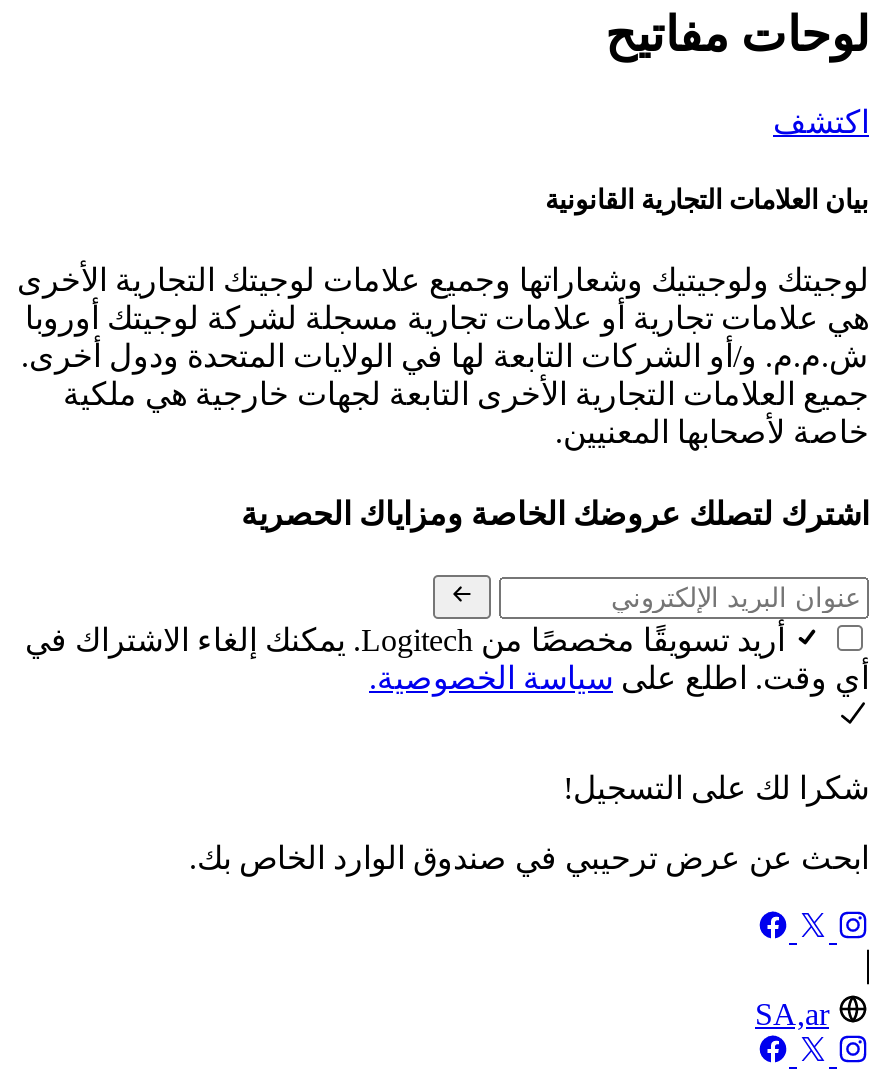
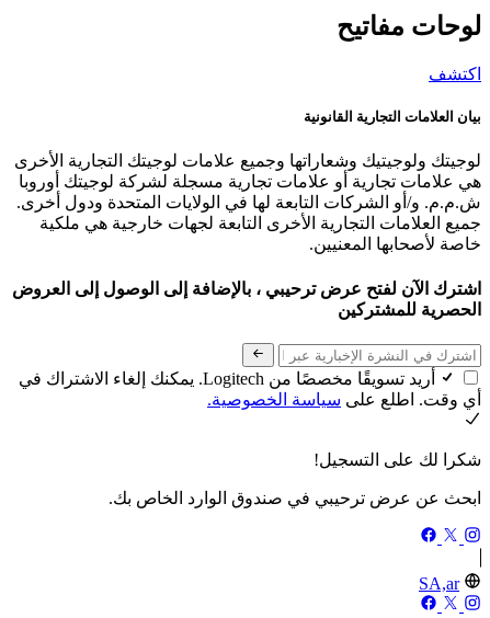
- اشترك لتصلك عروضك الخاصة ومزاياك الحصرية
+ اشترك الآن لفتح عرض ترحيبي ، بالإضافة إلى الوصول إلى العروض
+ الحصرية للمشتركين
